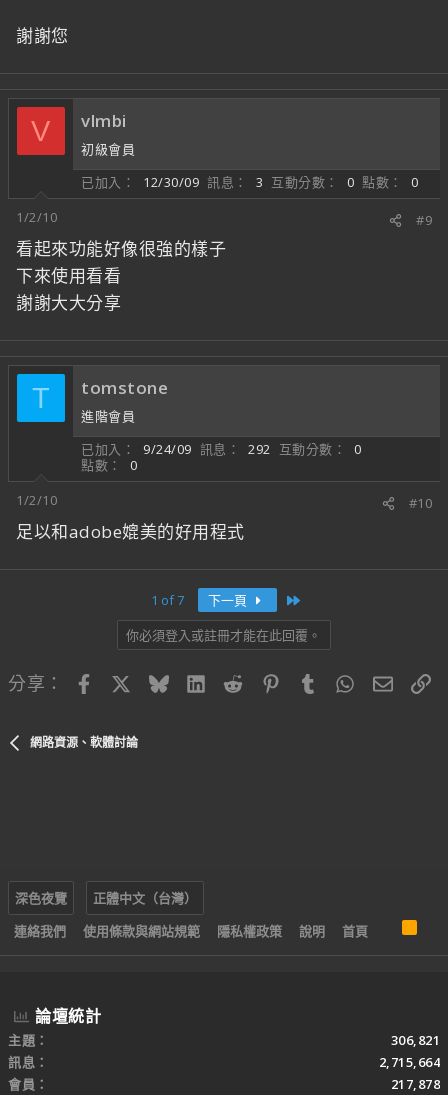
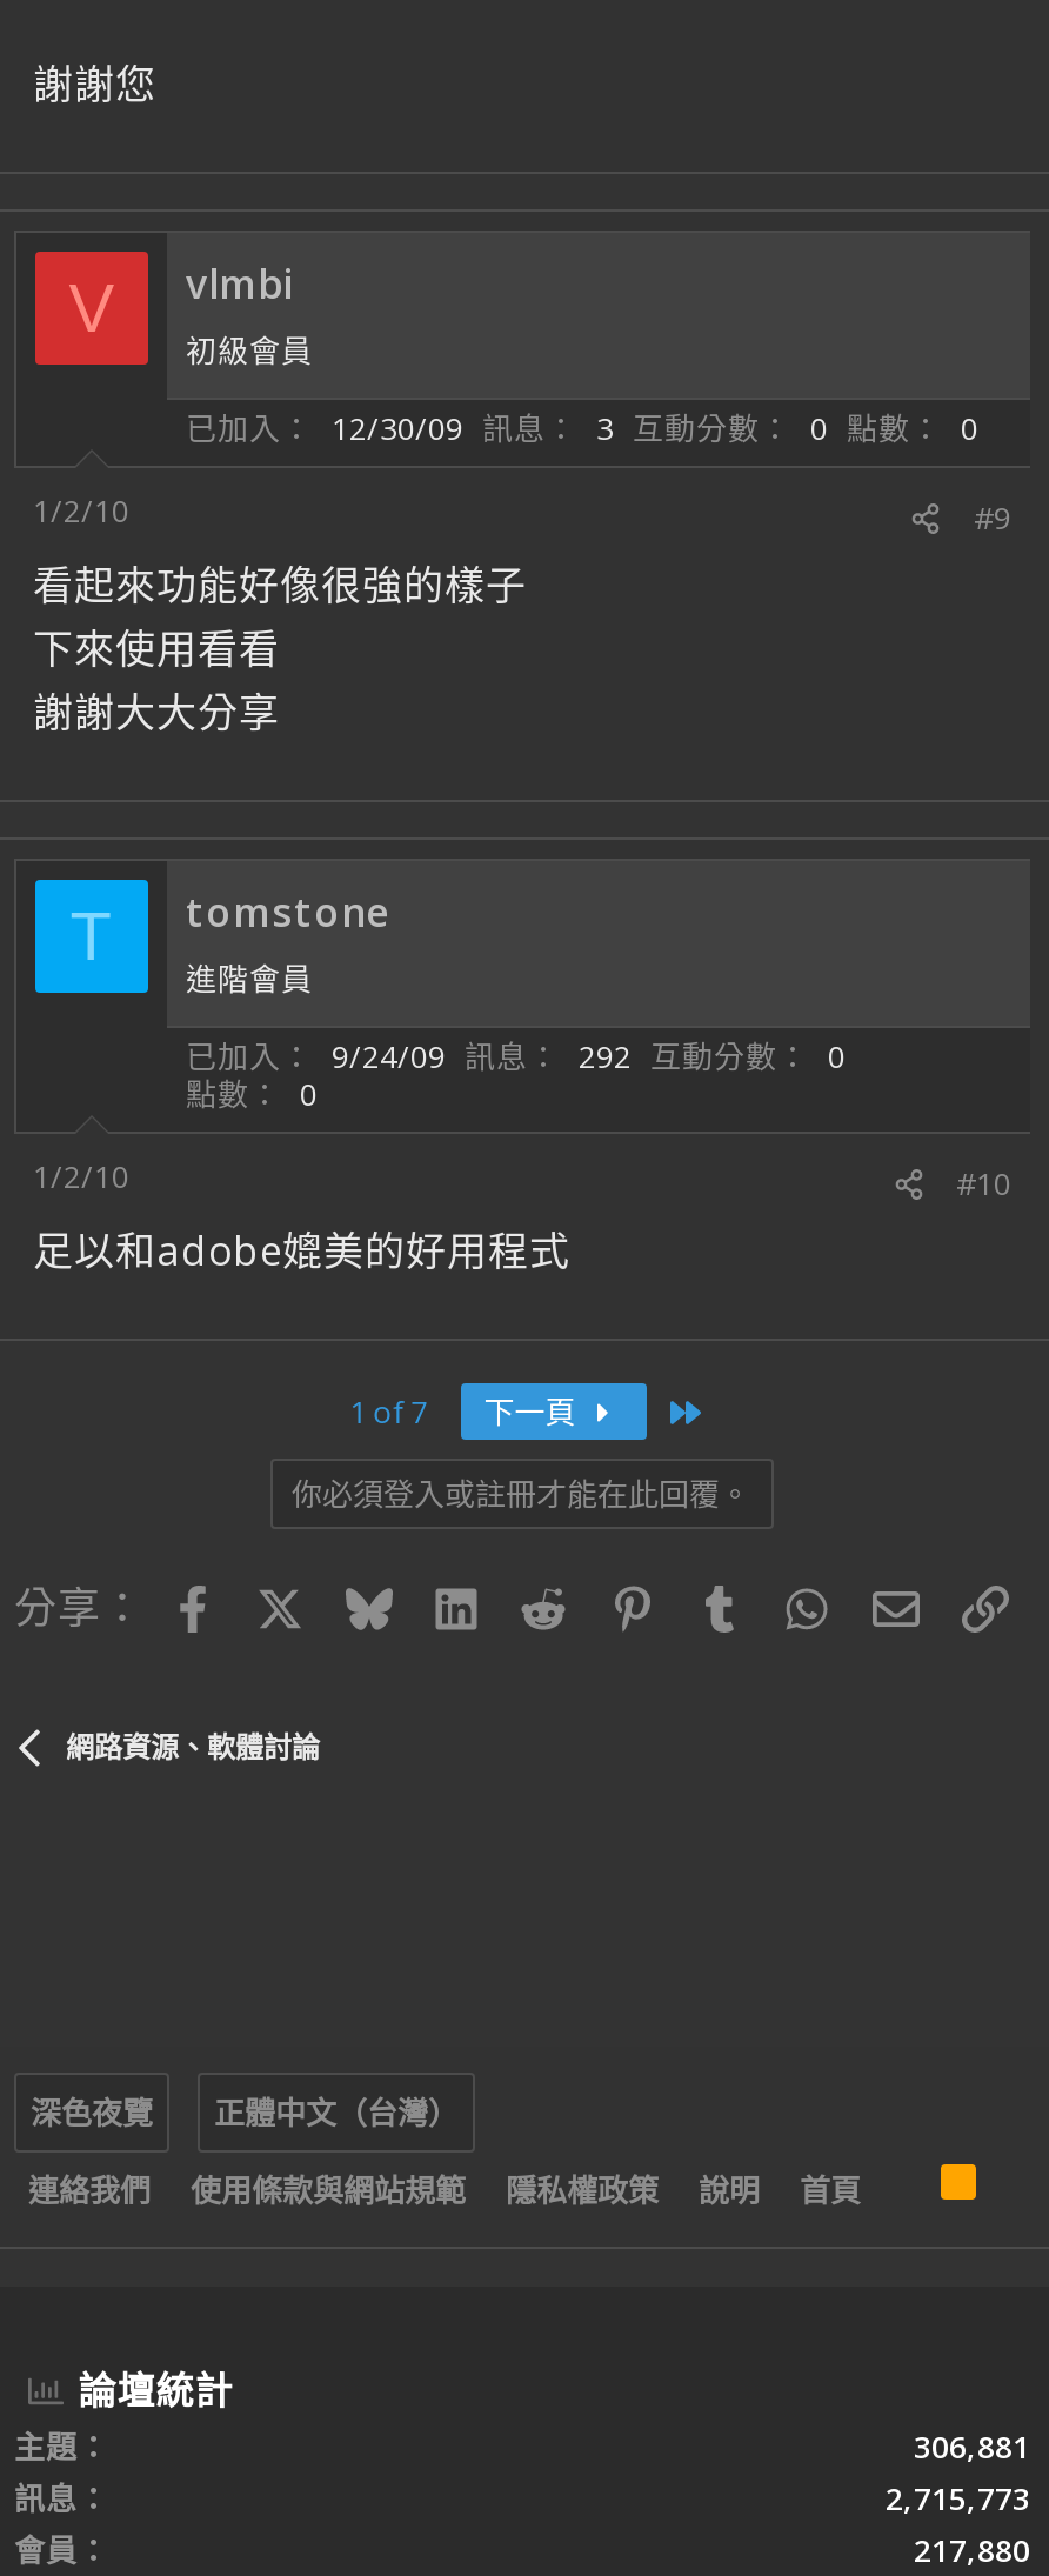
- 306,821
+ 306,881

- 2,715,664
+ 2,715,773

- 217,878
+ 217,880
